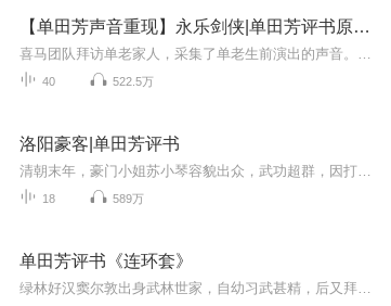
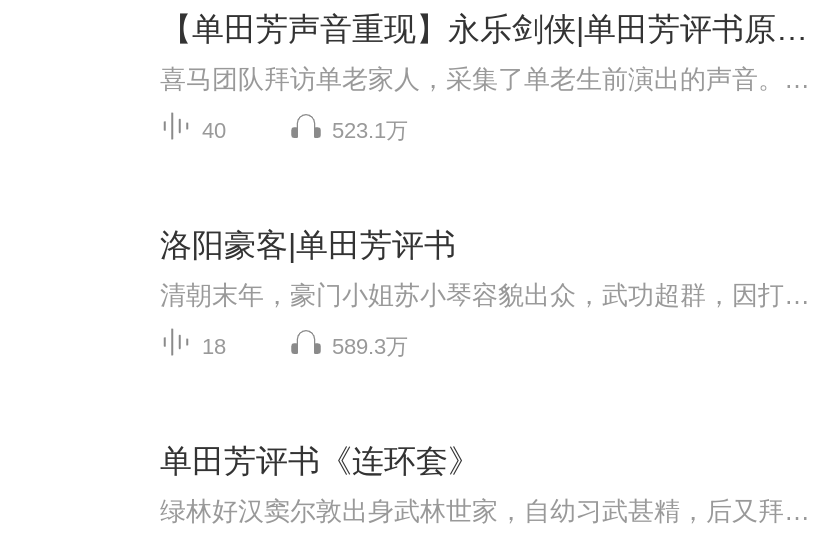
- 522.5万
+ 523.1万

- 589万
+ 589.3万
